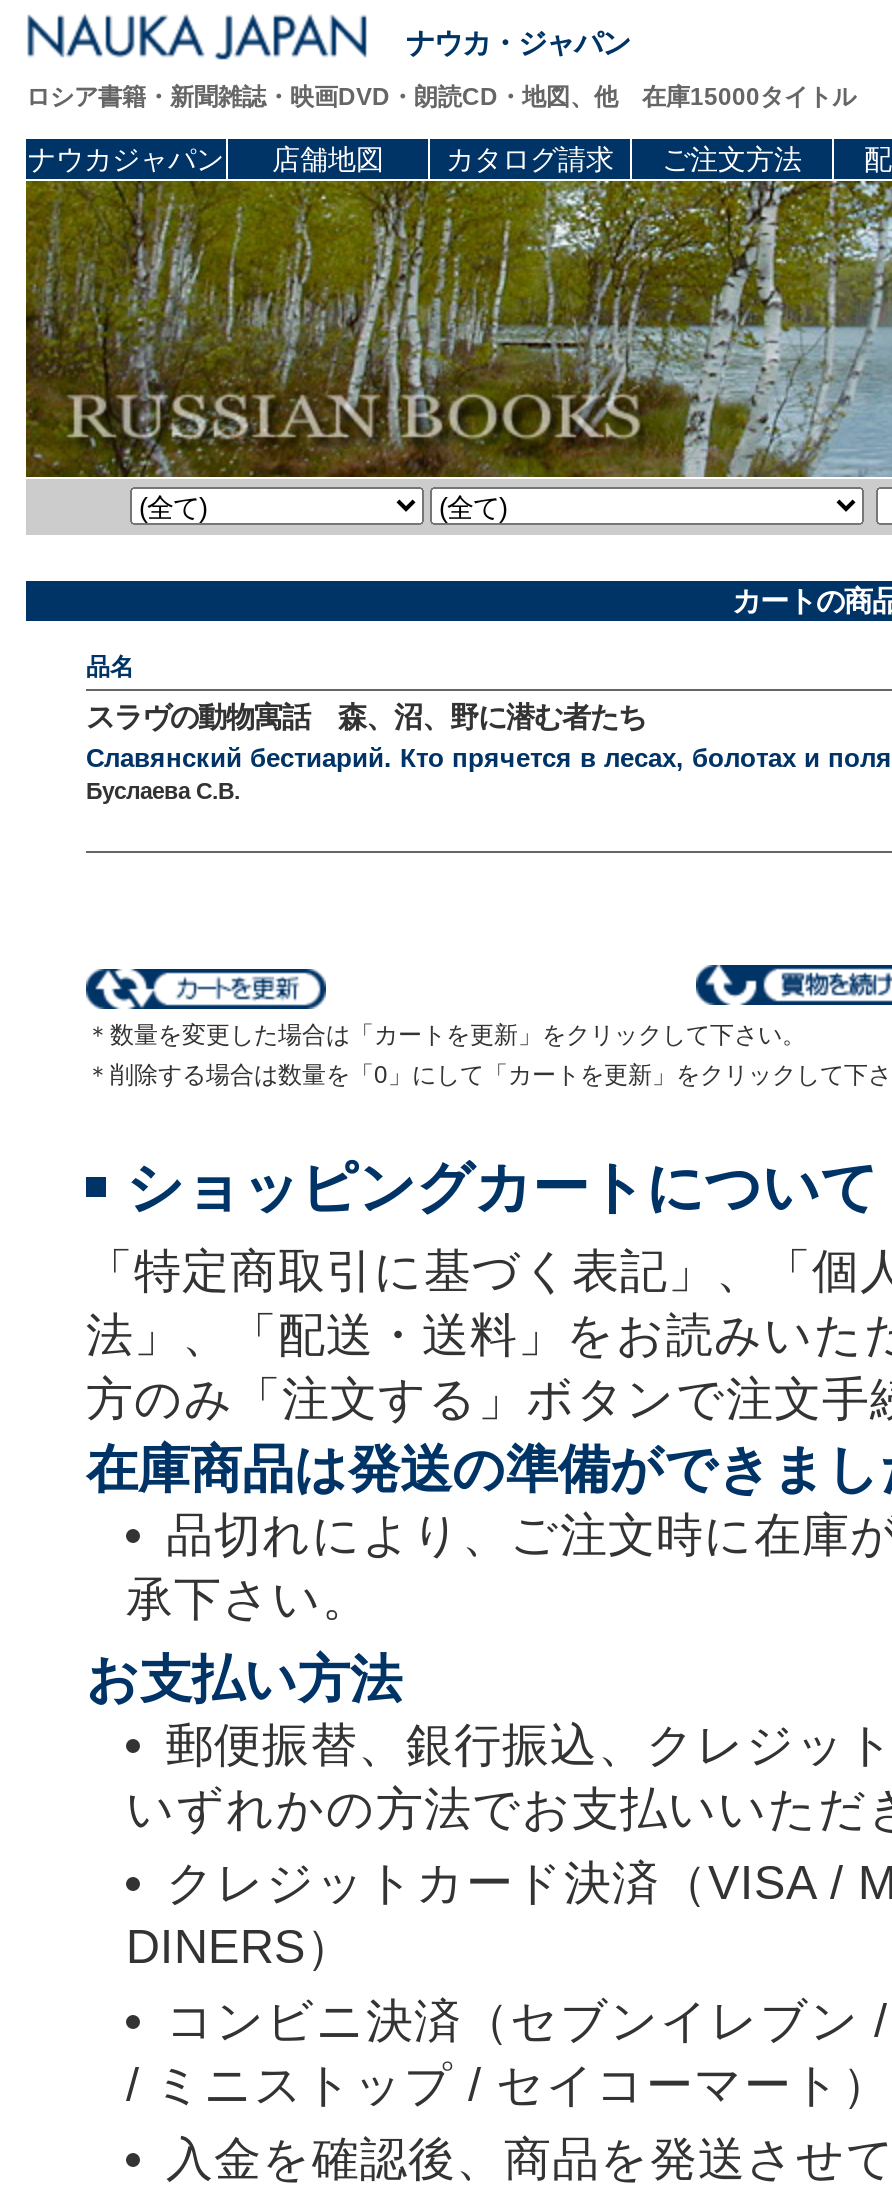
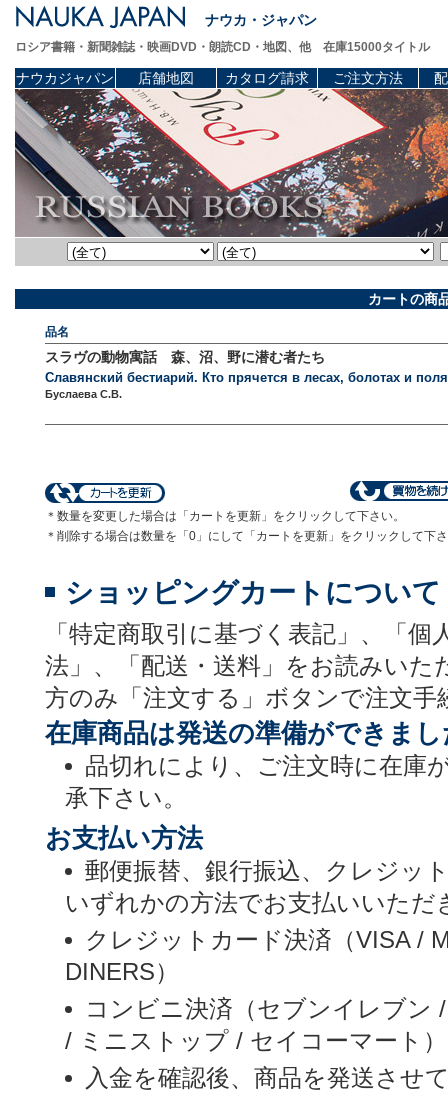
- [image]
+ [image]
